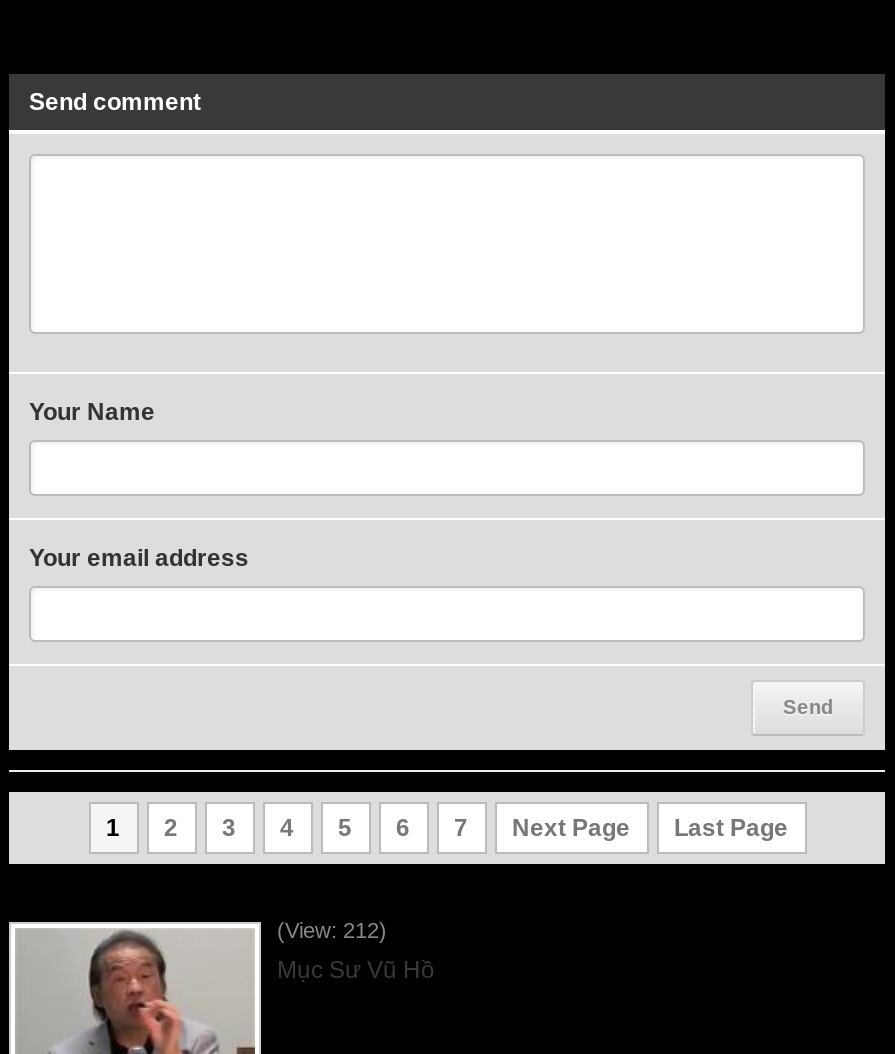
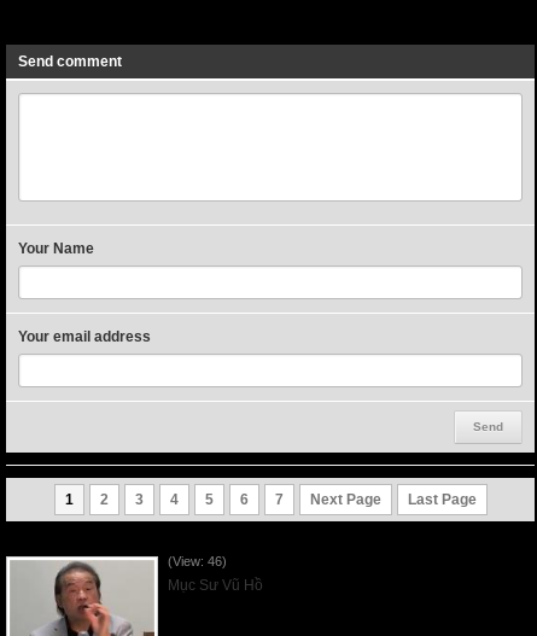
- (View: 212)
+ (View: 46)
